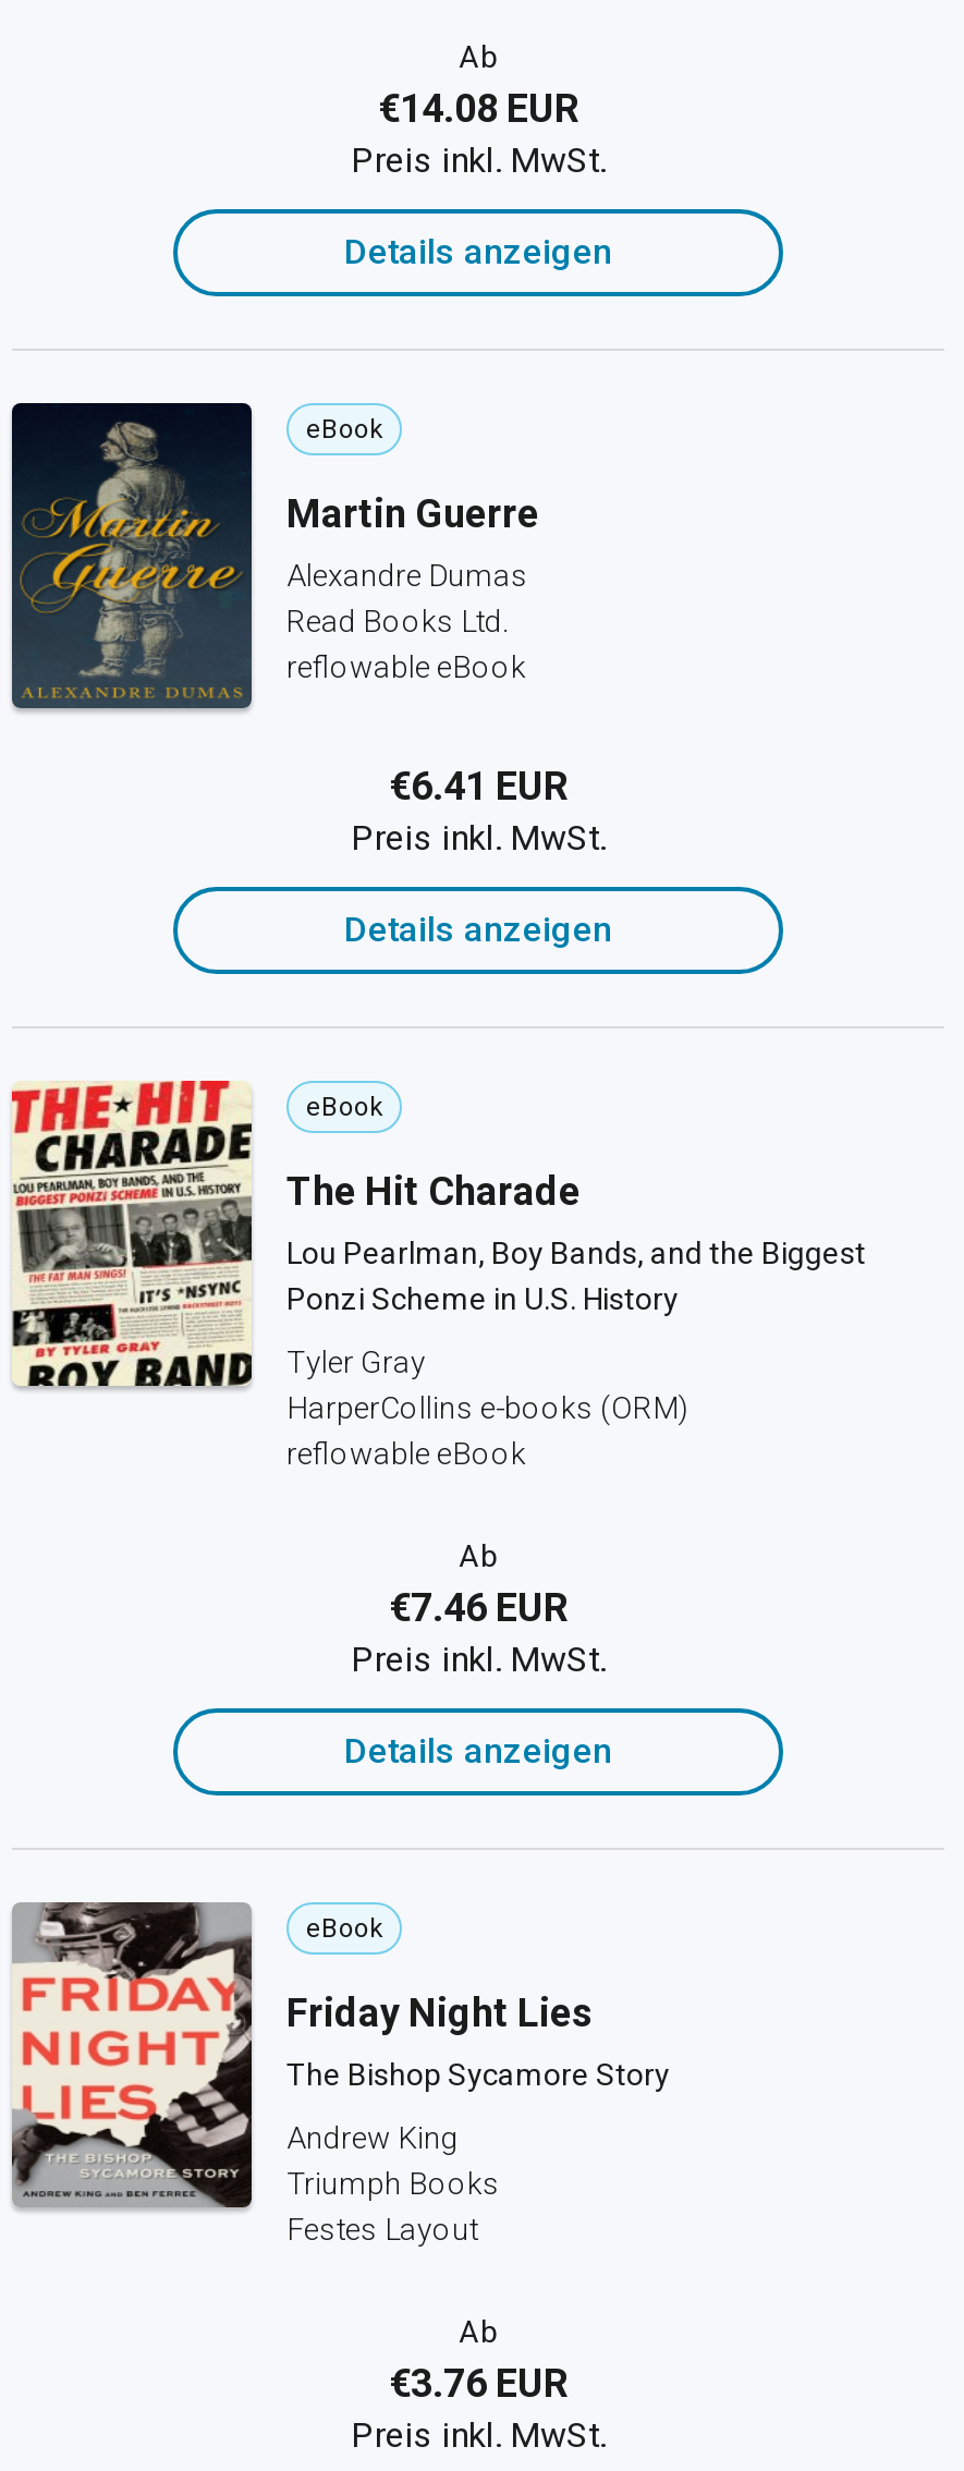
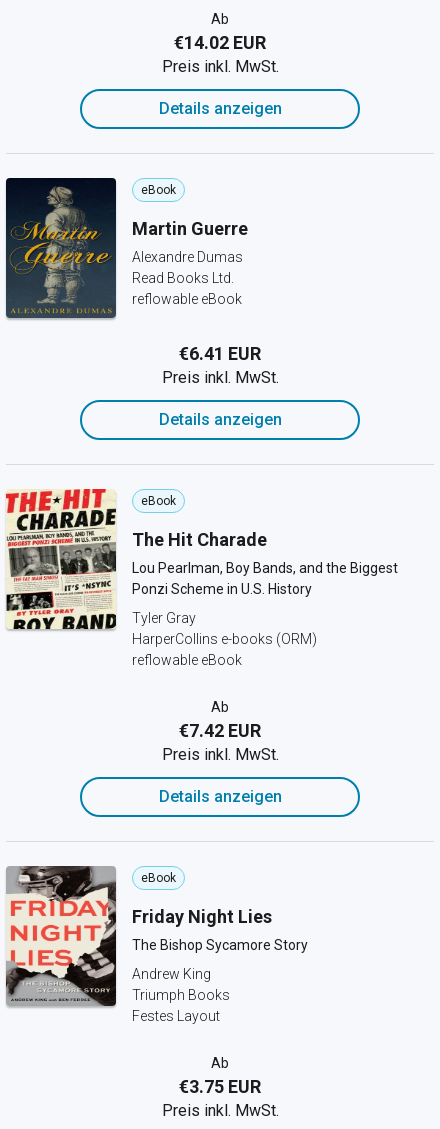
- €14.08 EUR
+ €14.02 EUR

- €7.46 EUR
+ €7.42 EUR

- €3.76 EUR
+ €3.75 EUR
